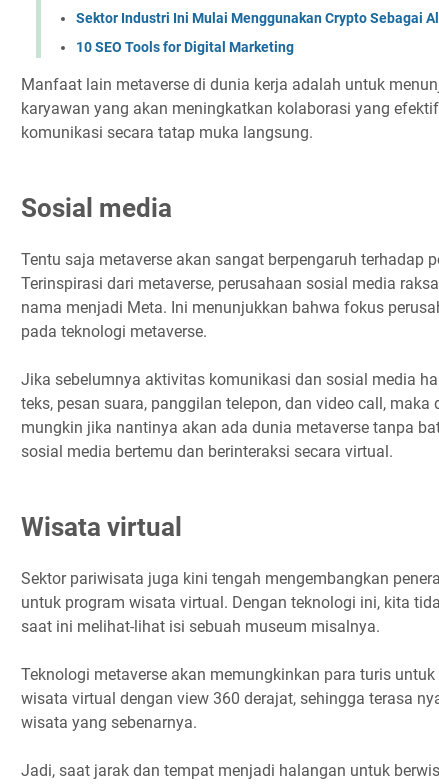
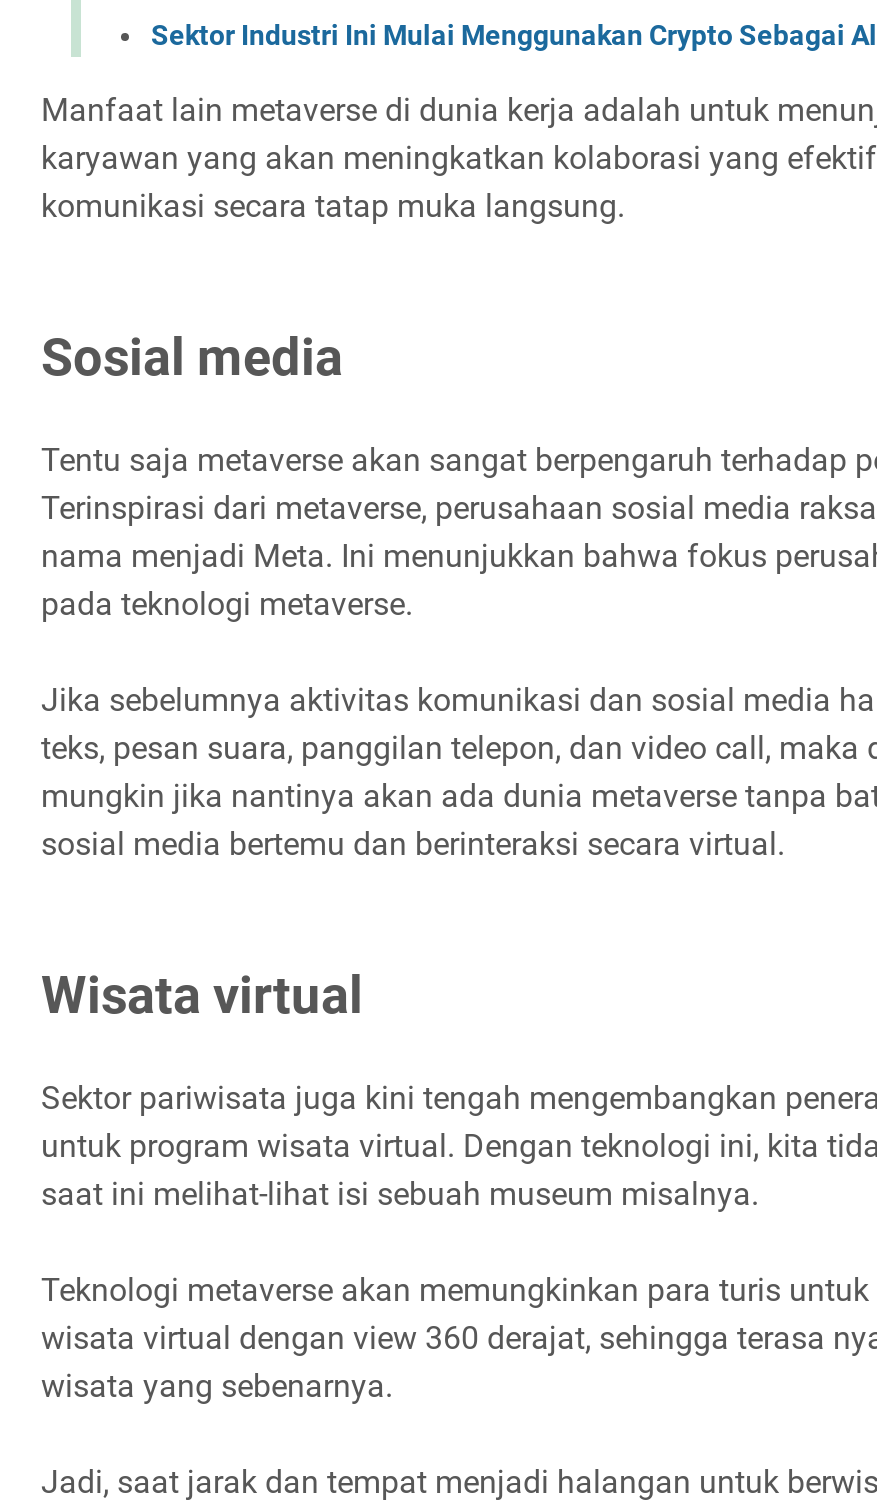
- 10 SEO Tools for Digital Marketing
